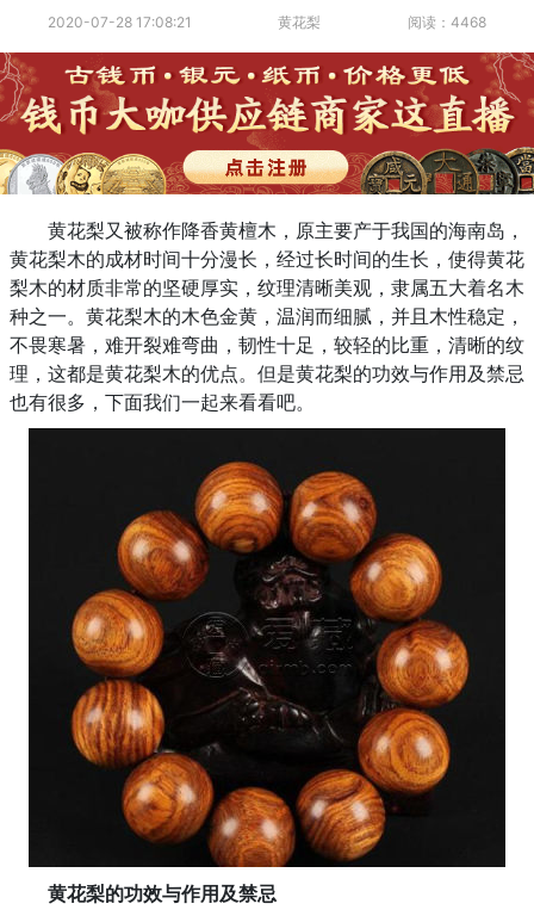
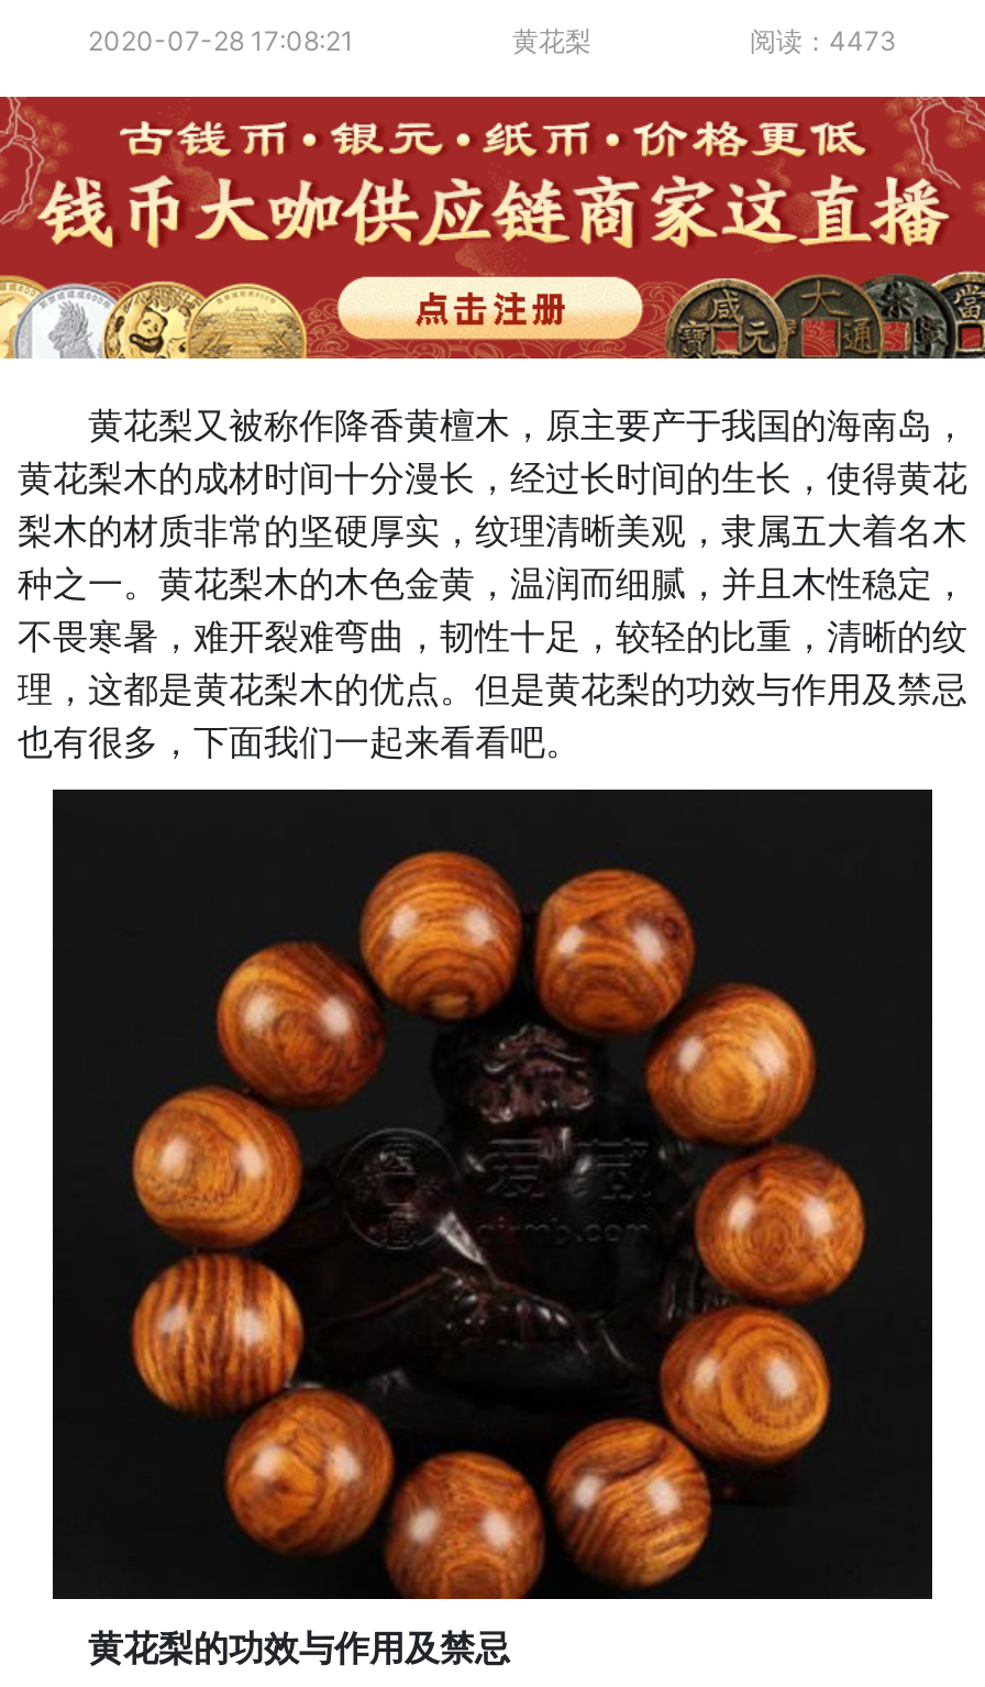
- 阅读：4468
+ 阅读：4473
